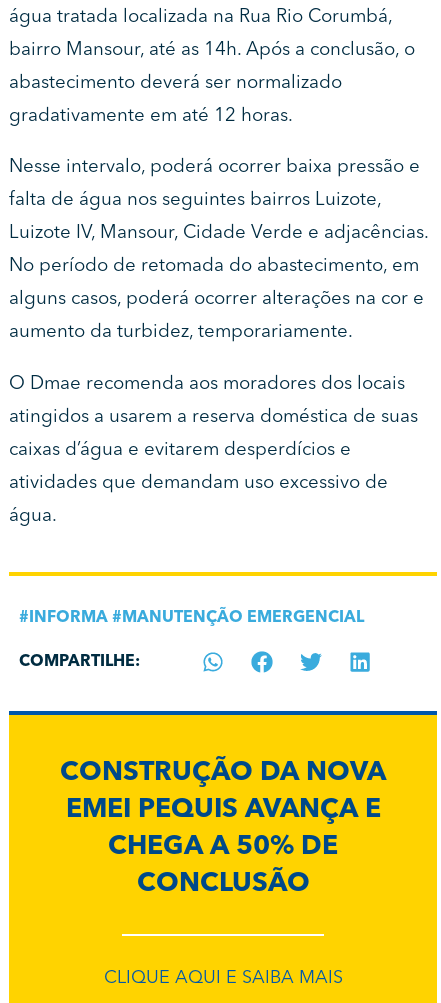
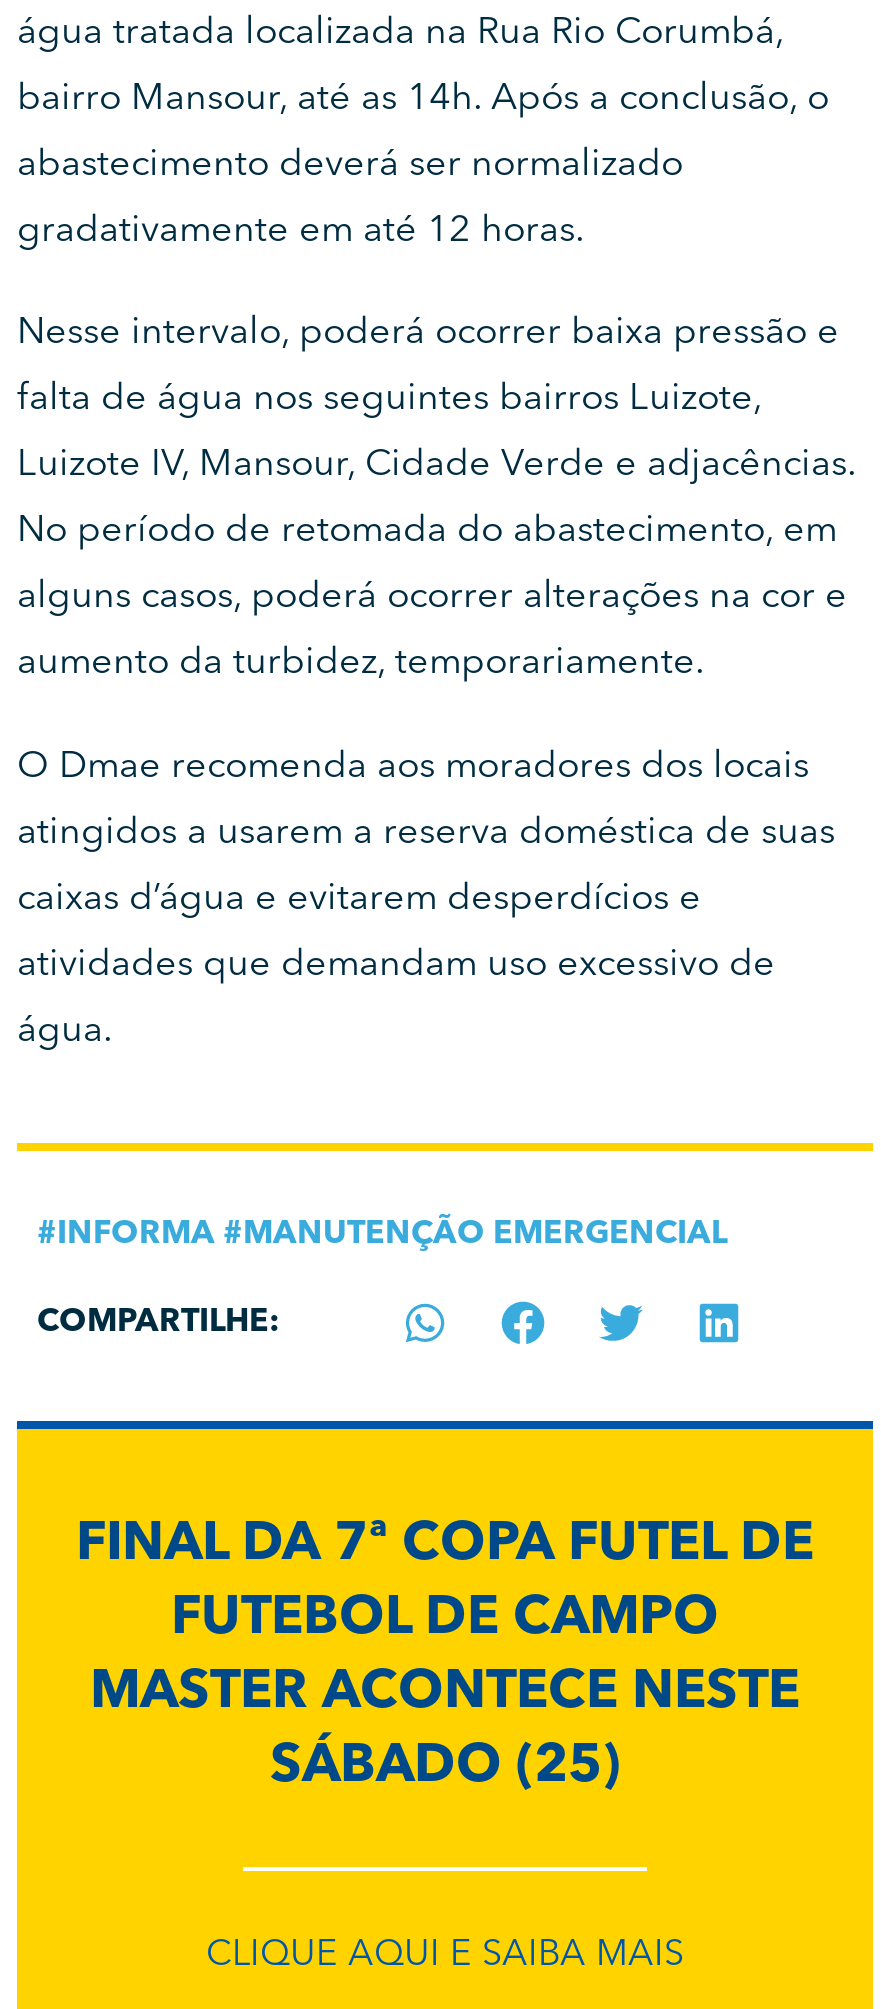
- CONSTRUÇÃO DA NOVA
- EMEI PEQUIS AVANÇA E
- CHEGA A 50% DE
- CONCLUSÃO
+ FINAL DA 7ª COPA FUTEL DE
+ FUTEBOL DE CAMPO
+ MASTER ACONTECE NESTE
+ SÁBADO (25)
